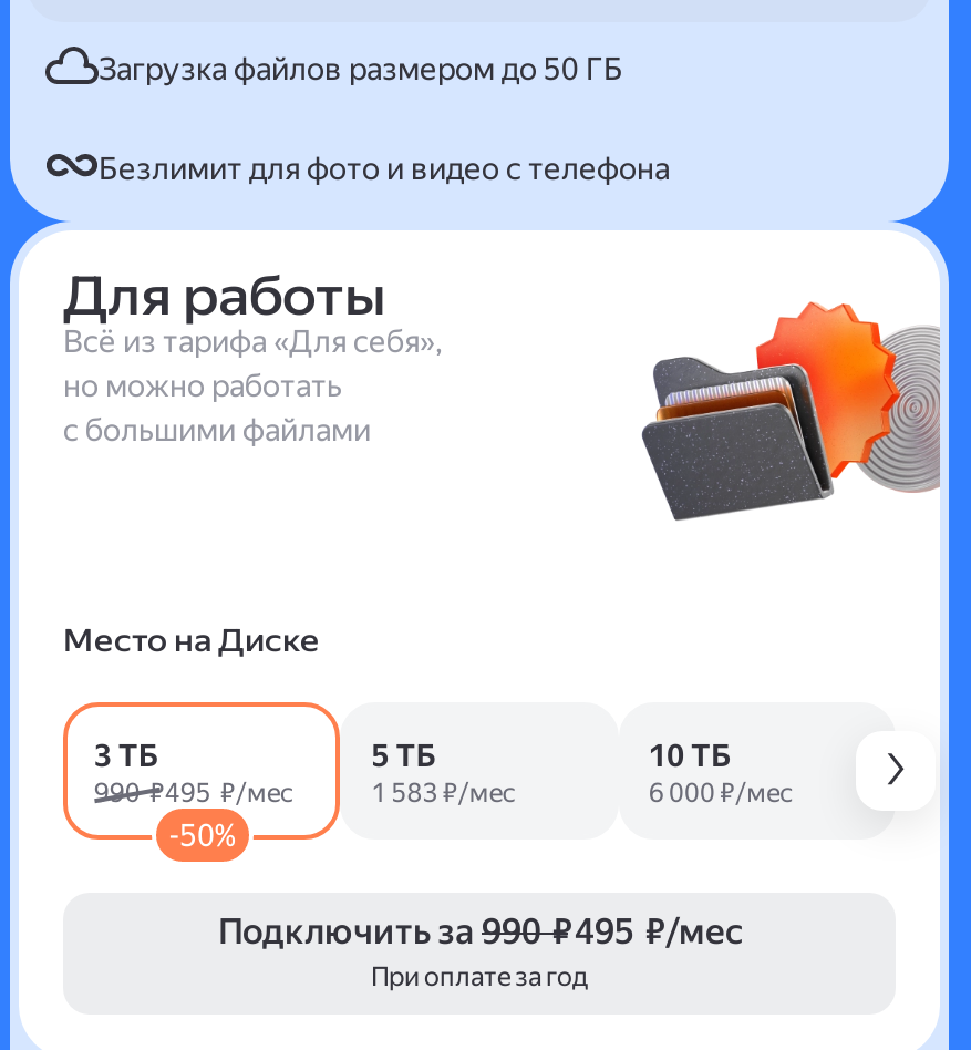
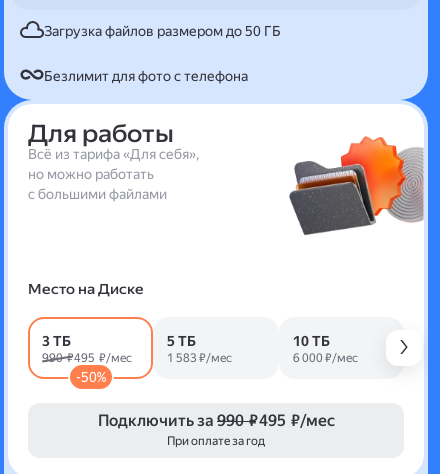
- Безлимит для фото и видео с телефона
+ Безлимит для фото с телефона
